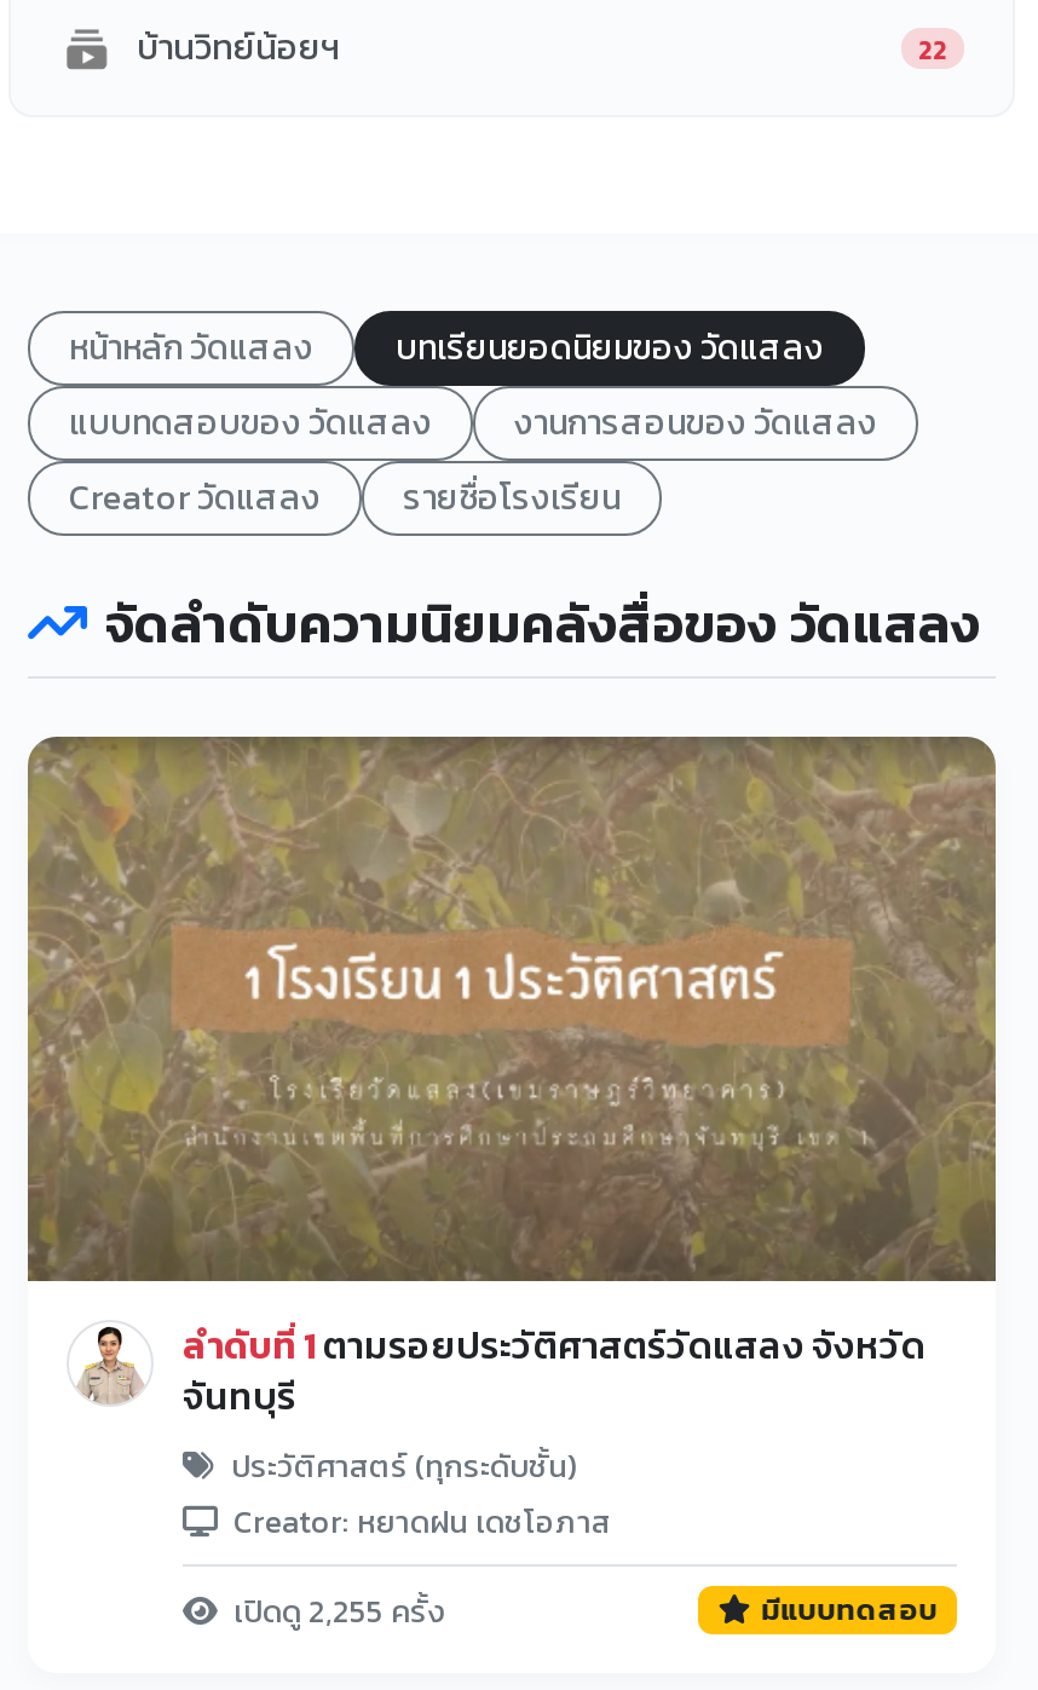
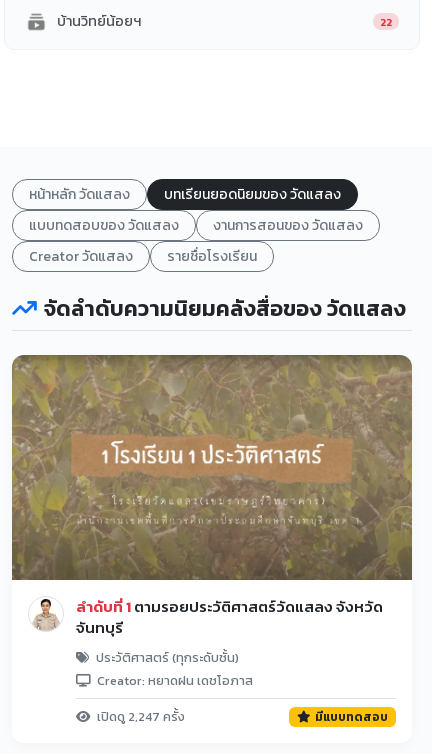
- เปิดดู 2,255 ครั้ง
+ เปิดดู 2,247 ครั้ง
